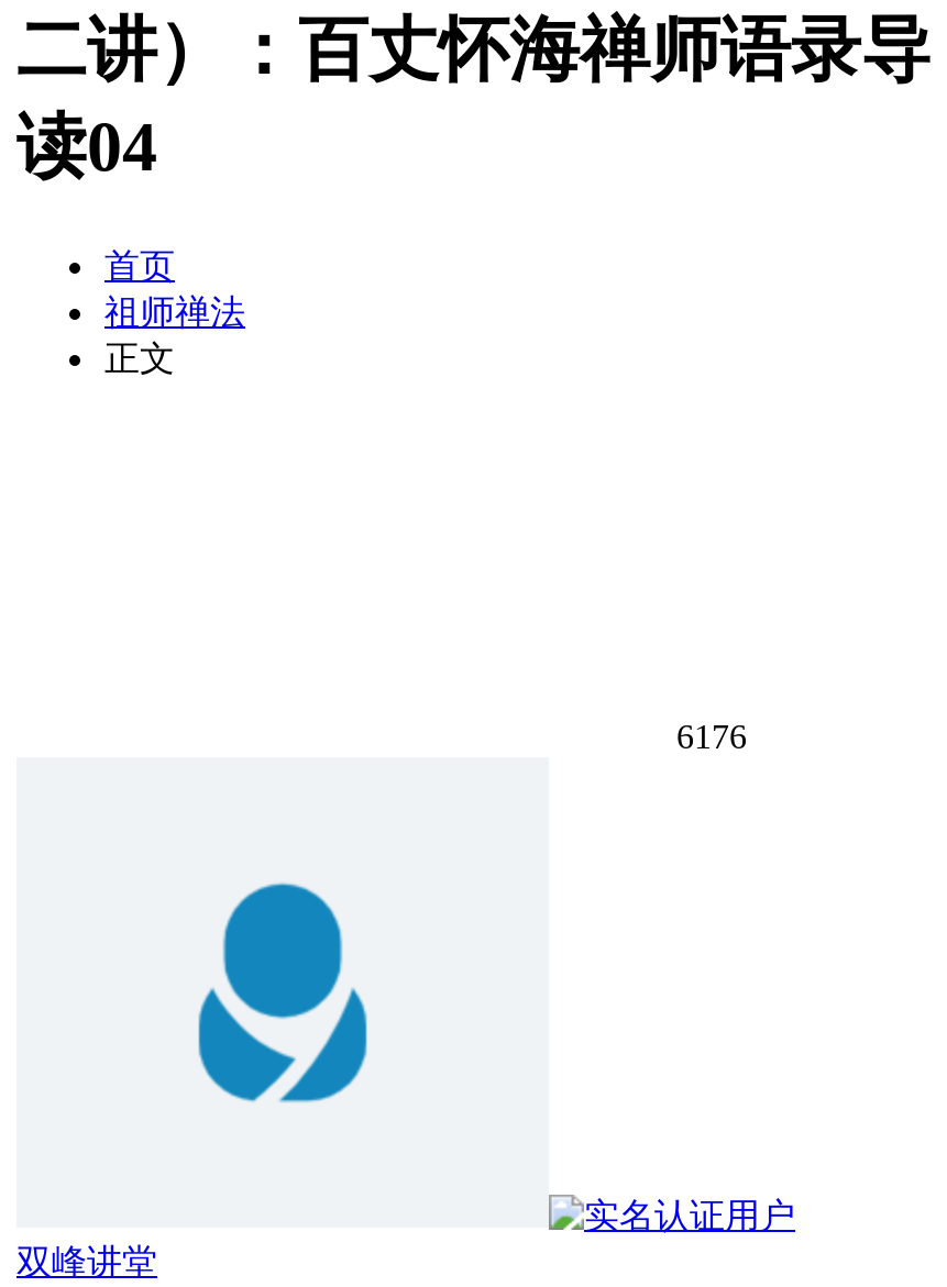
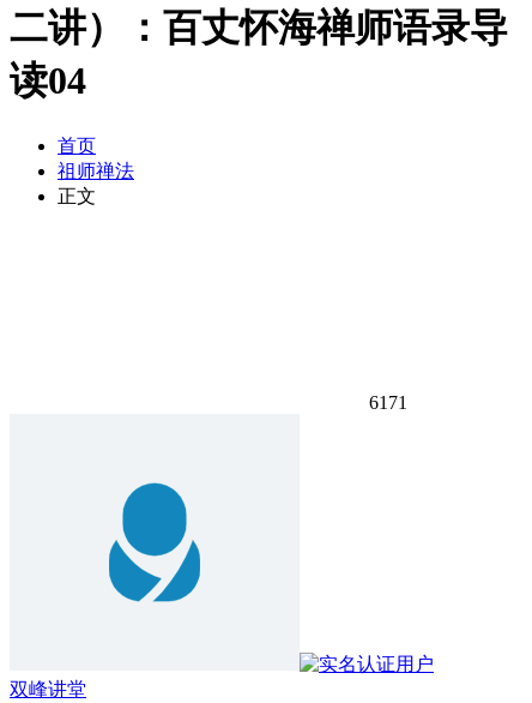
- 6176
+ 6171
